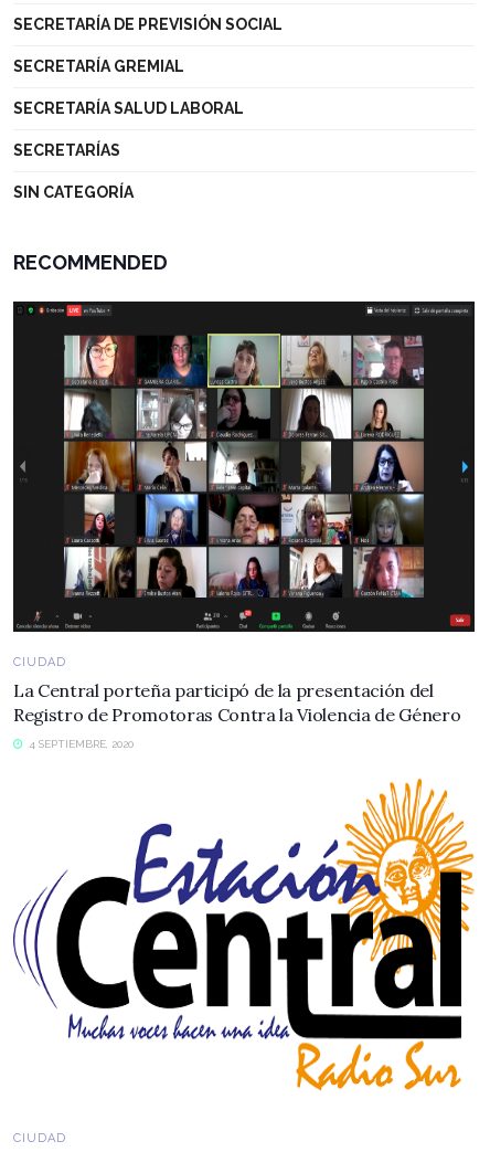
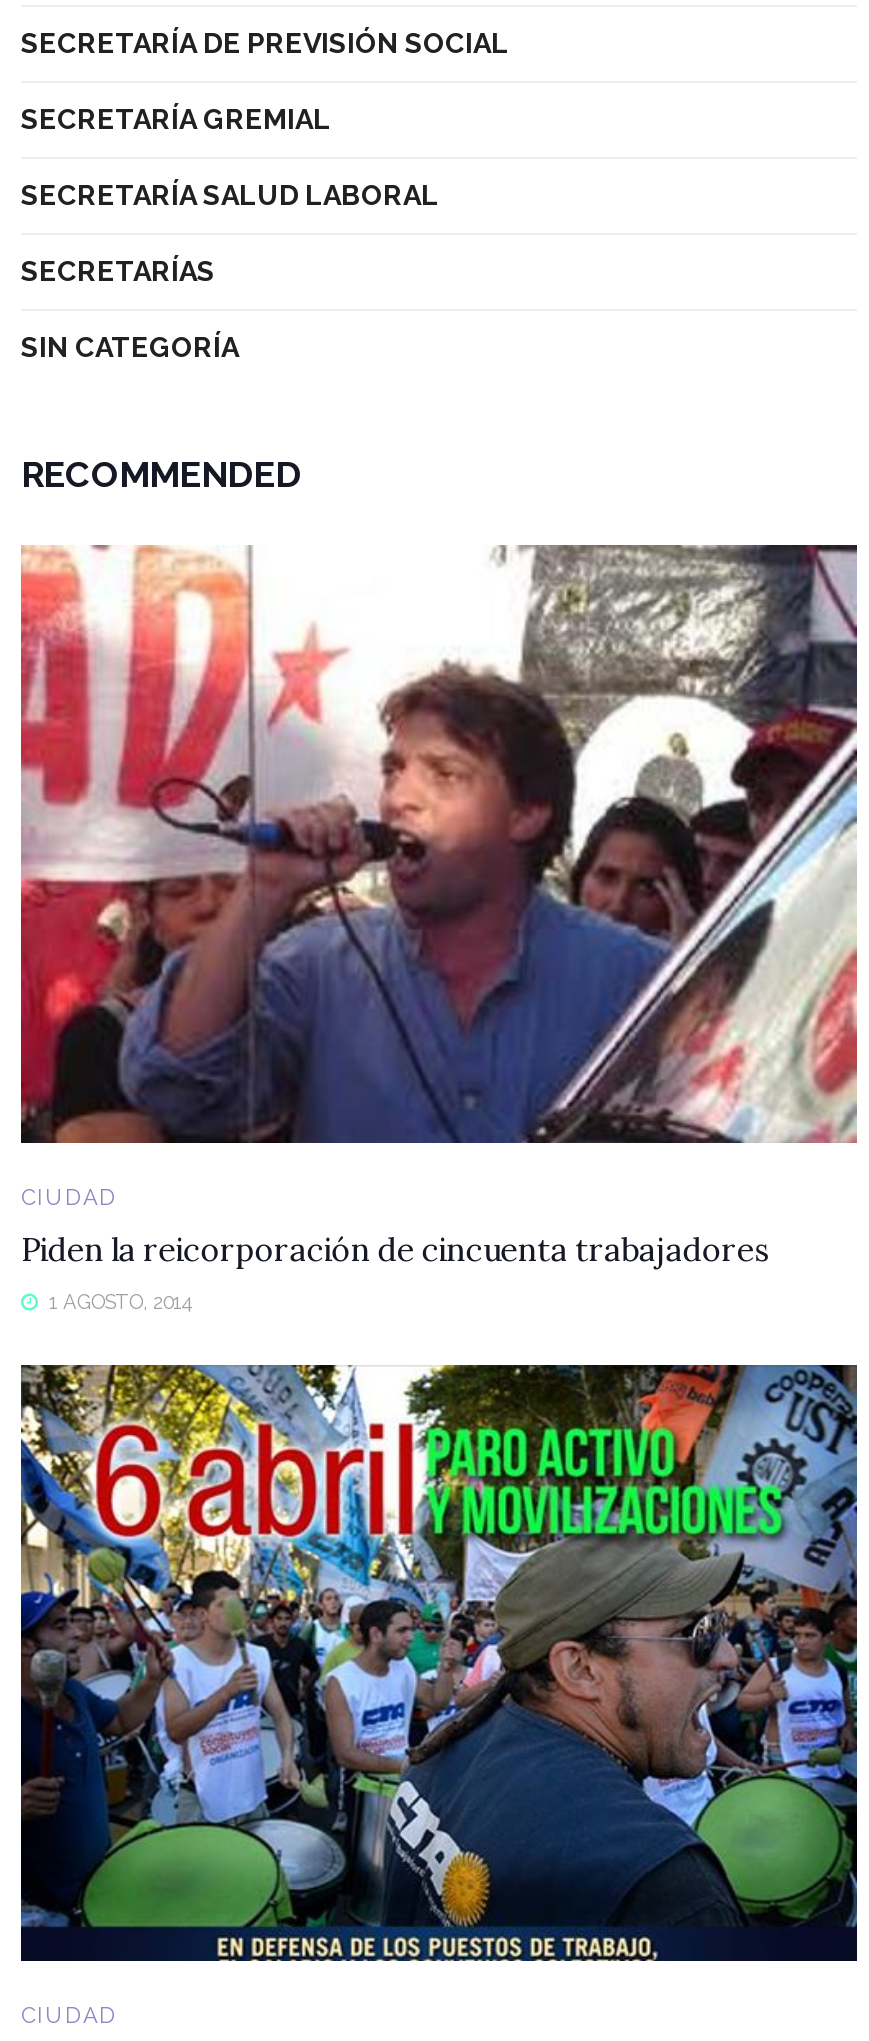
- [image]
+ [image]

- La Central porteña participó de la presentación del
- Registro de Promotoras Contra la Violencia de Género
+ Piden la reicorporación de cincuenta trabajadores

- 4 SEPTIEMBRE, 2020
+ 1 AGOSTO, 2014

- [image]
+ [image]
